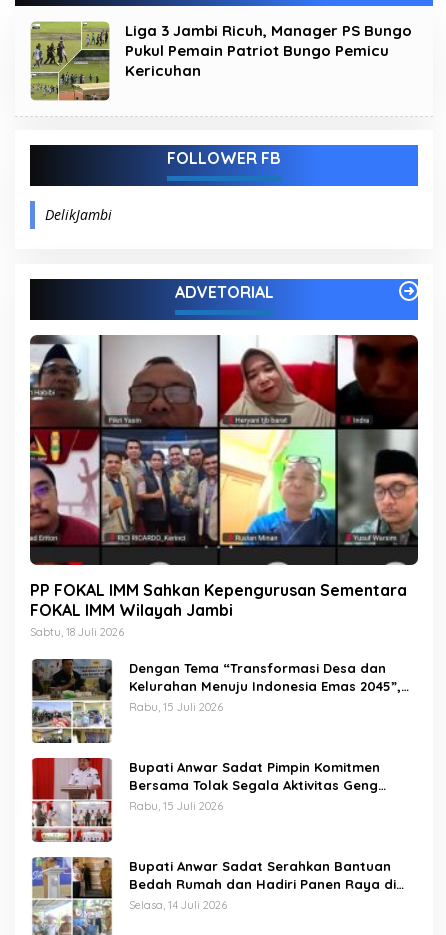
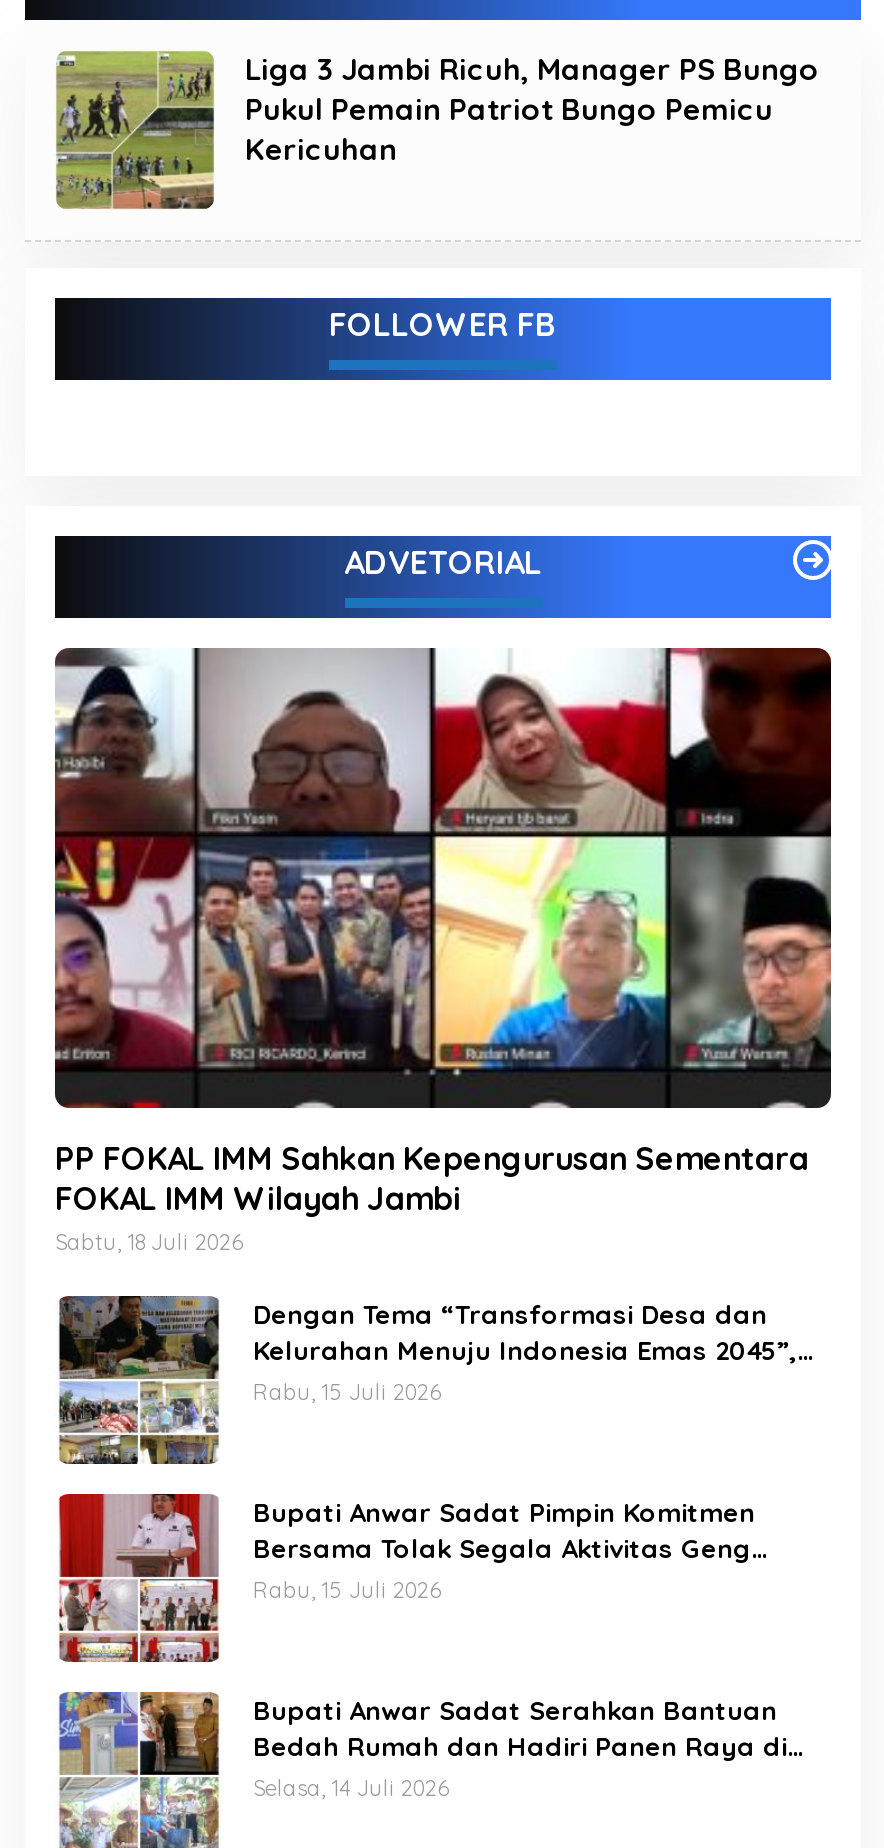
- DelikJambi
